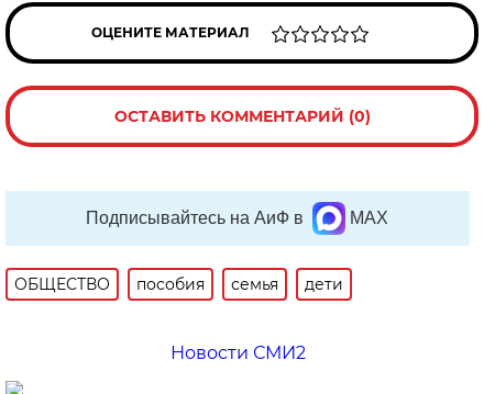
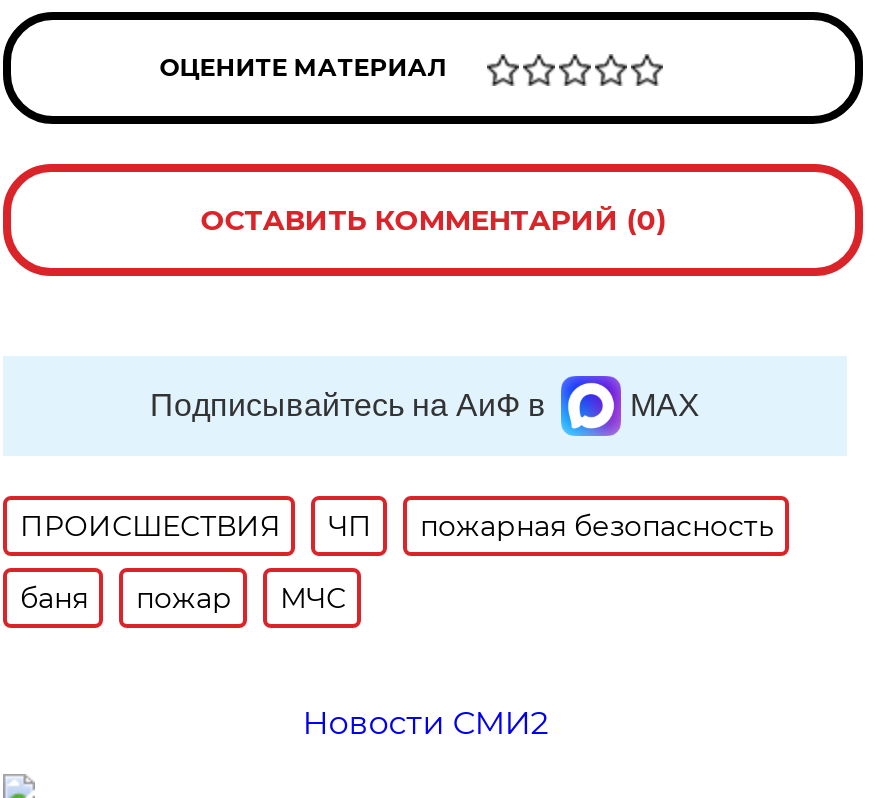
- ОБЩЕСТВО
- пособия
- семья
- дети
+ ПРОИСШЕСТВИЯ
+ ЧП
+ пожарная безопасность
+ баня
+ пожар
+ МЧС
